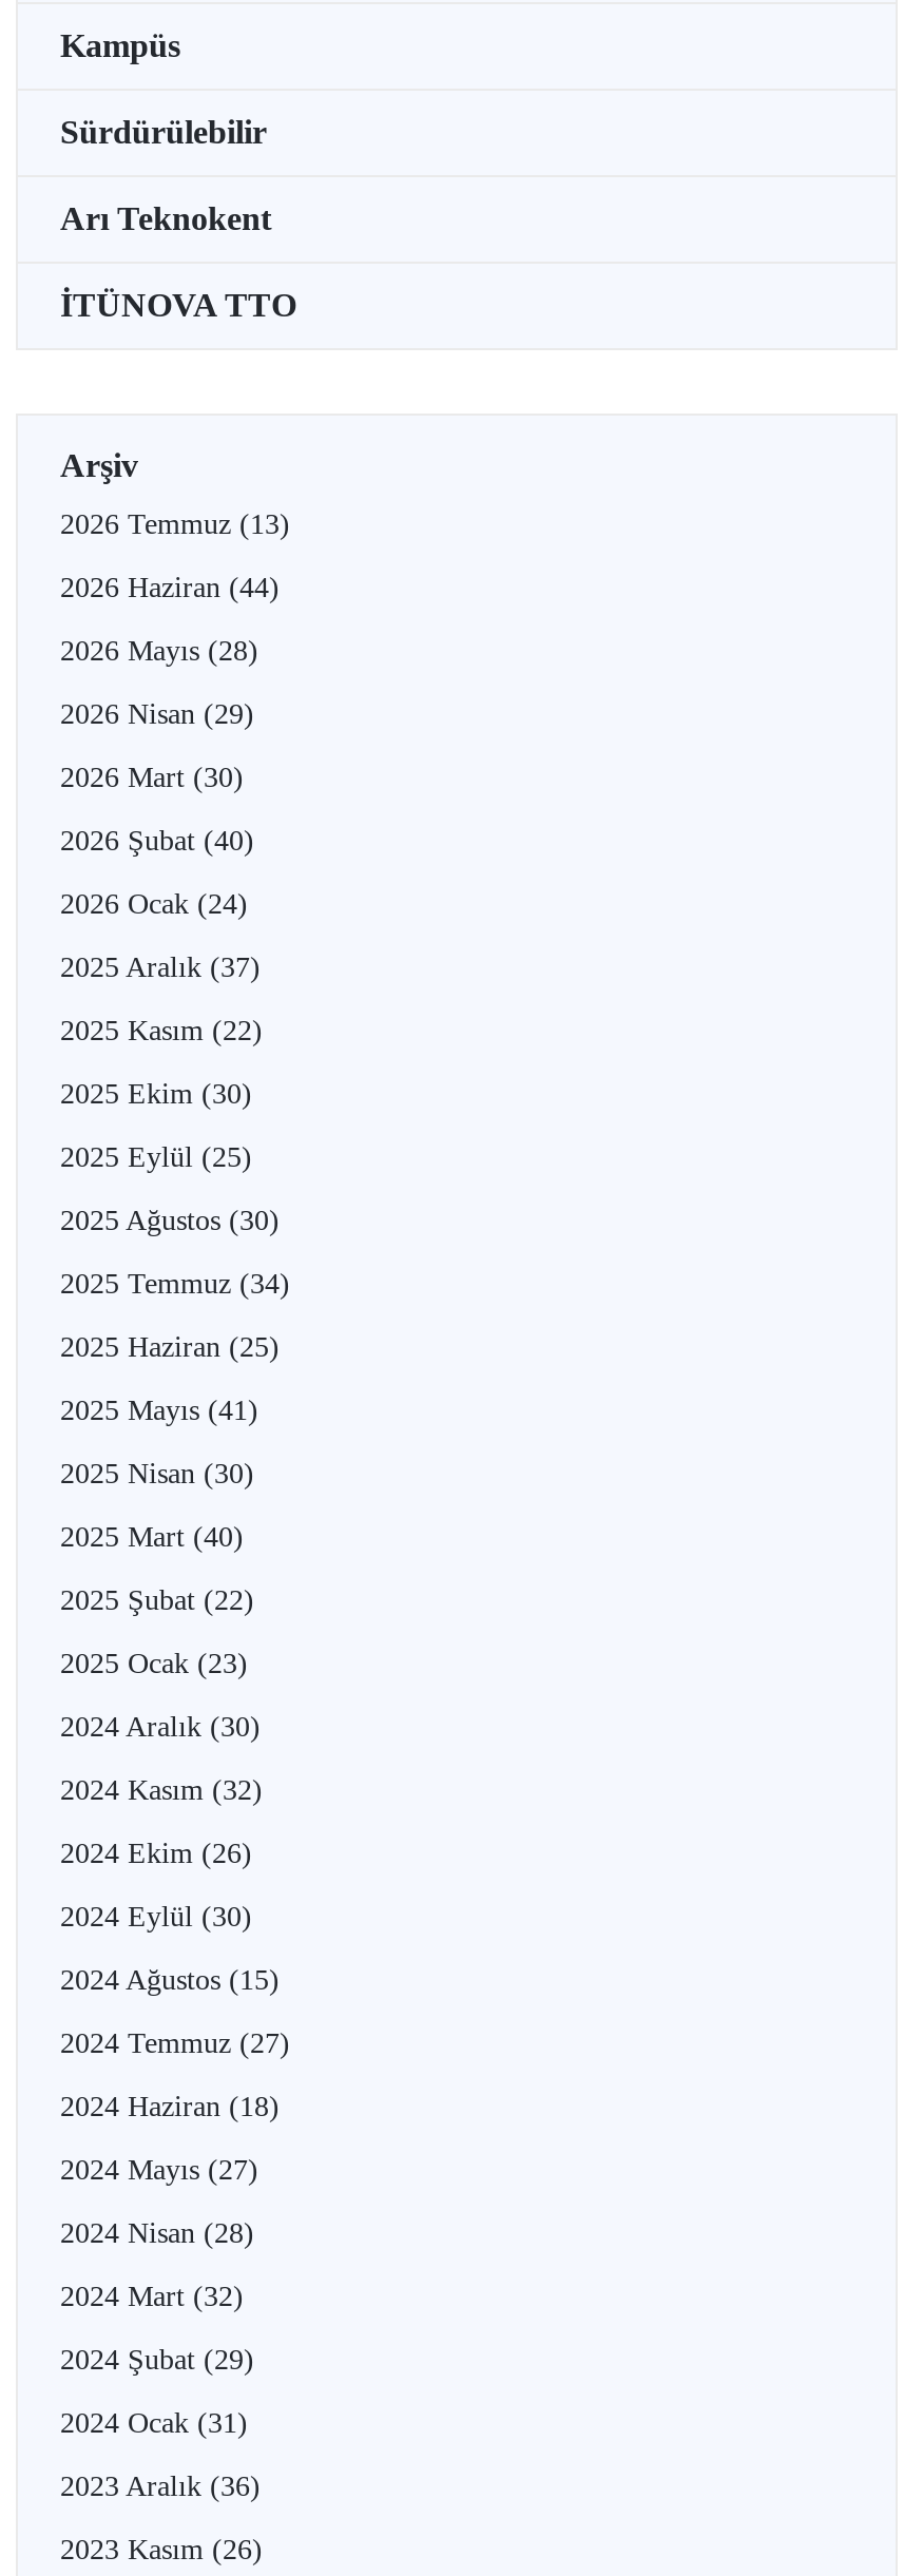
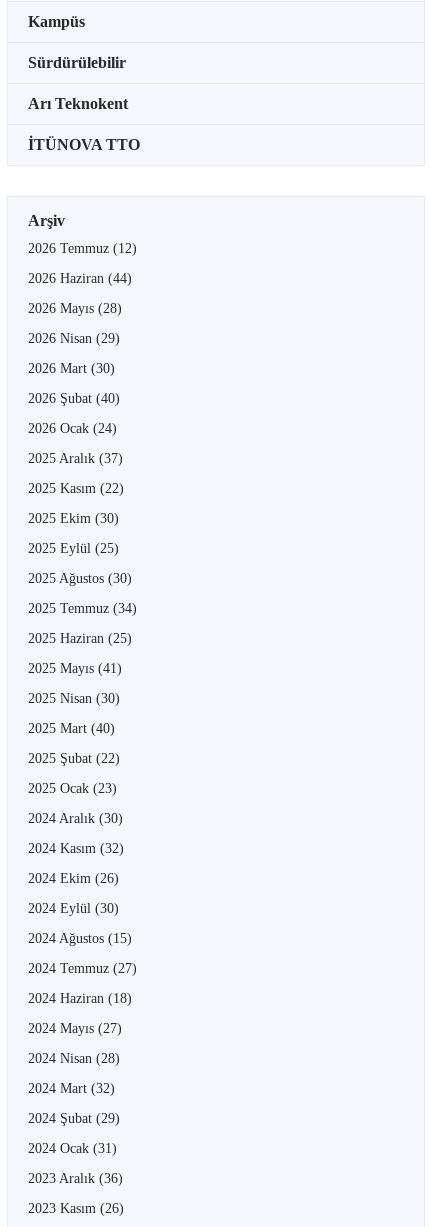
- 2026 Temmuz (13)
+ 2026 Temmuz (12)
